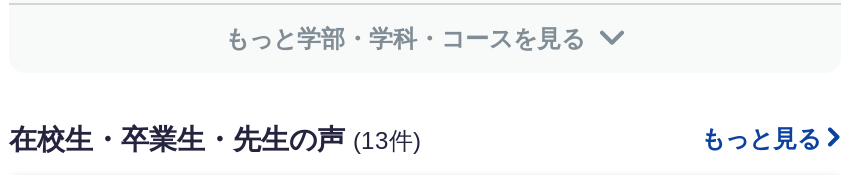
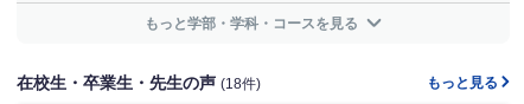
- 在校生・卒業生・先生の声(13件)
+ 在校生・卒業生・先生の声(18件)
